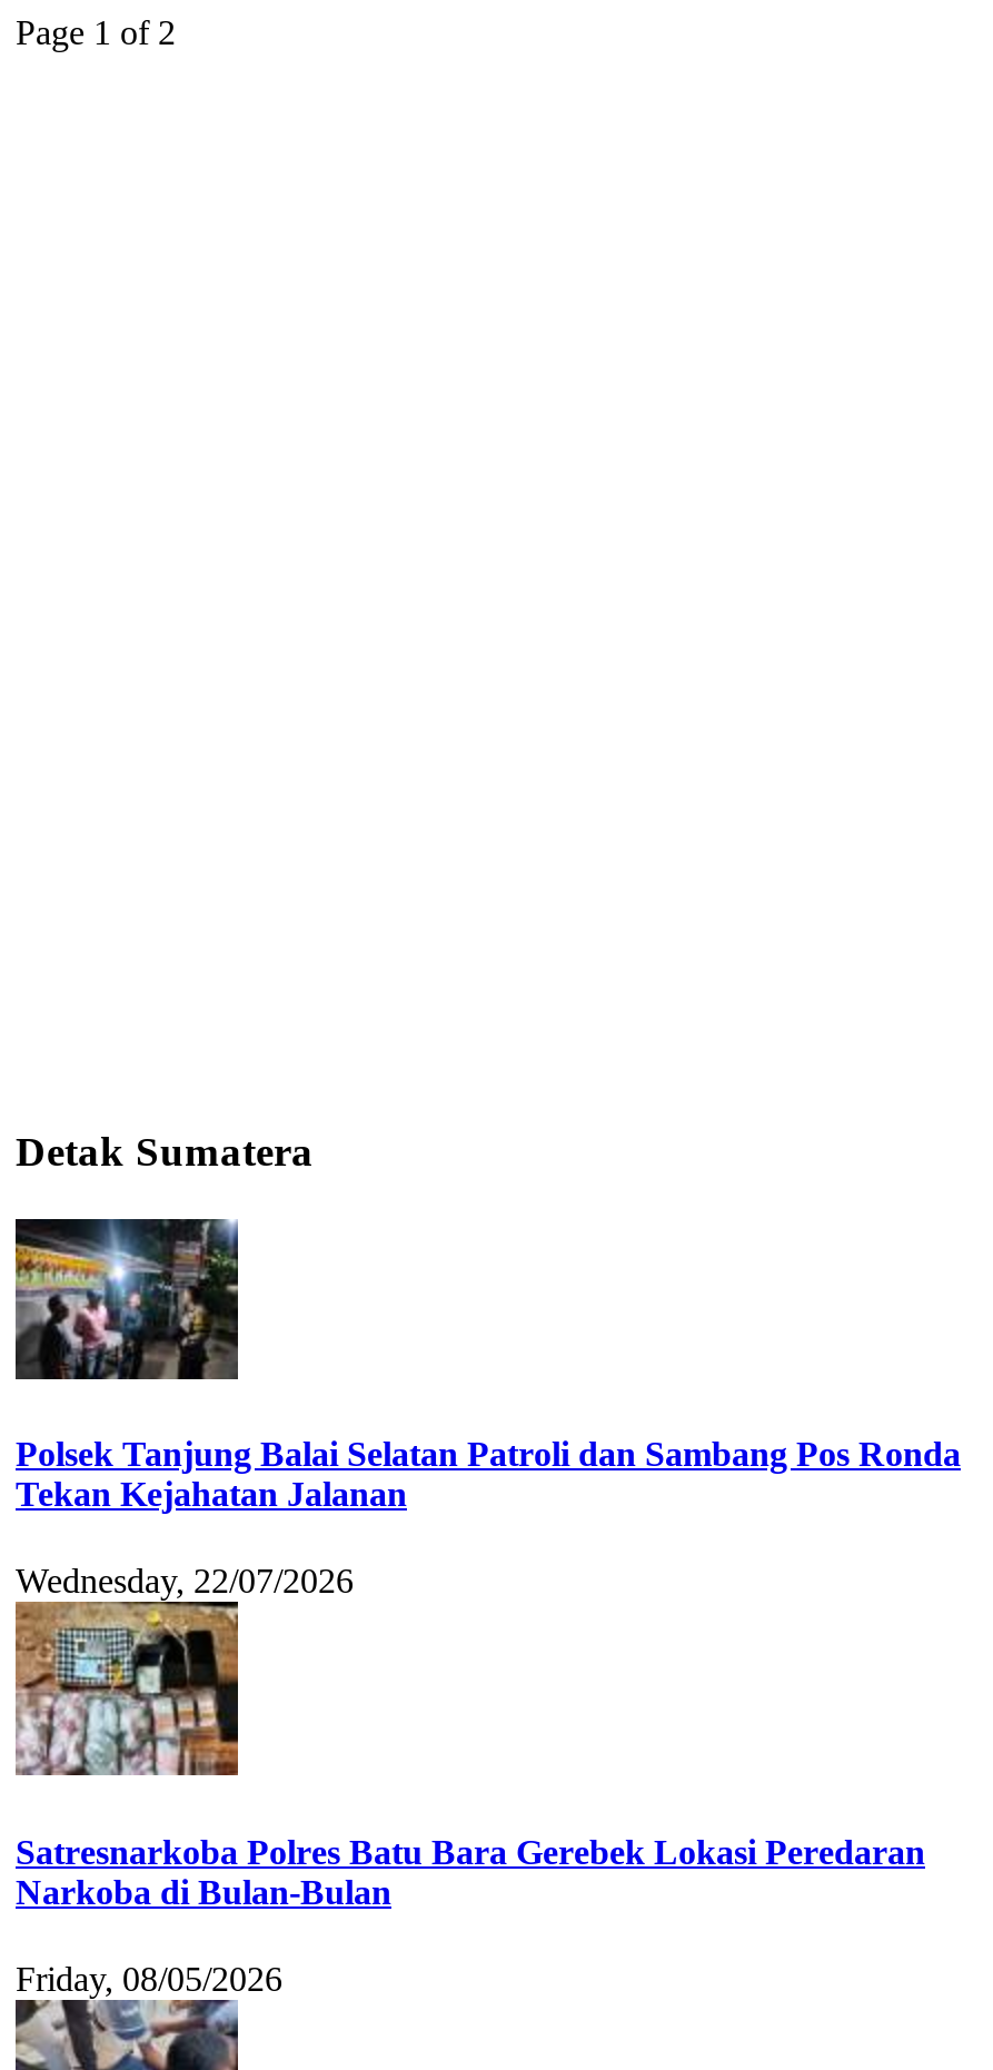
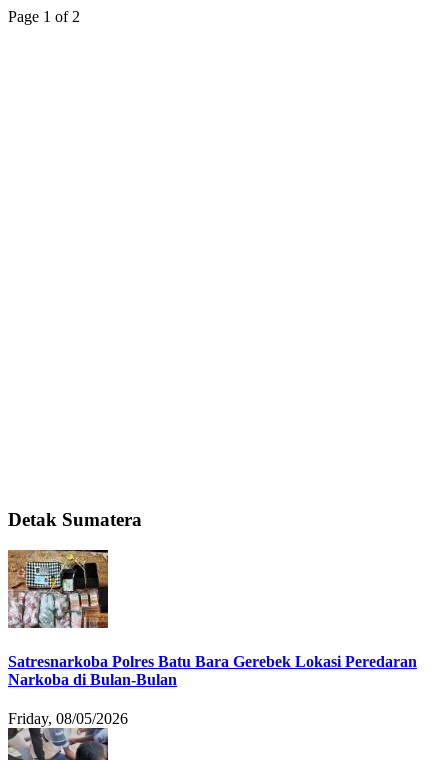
- [image]
- Polsek Tanjung Balai Selatan Patroli dan Sambang Pos Ronda
- Tekan Kejahatan Jalanan
- Wednesday, 22/07/2026
